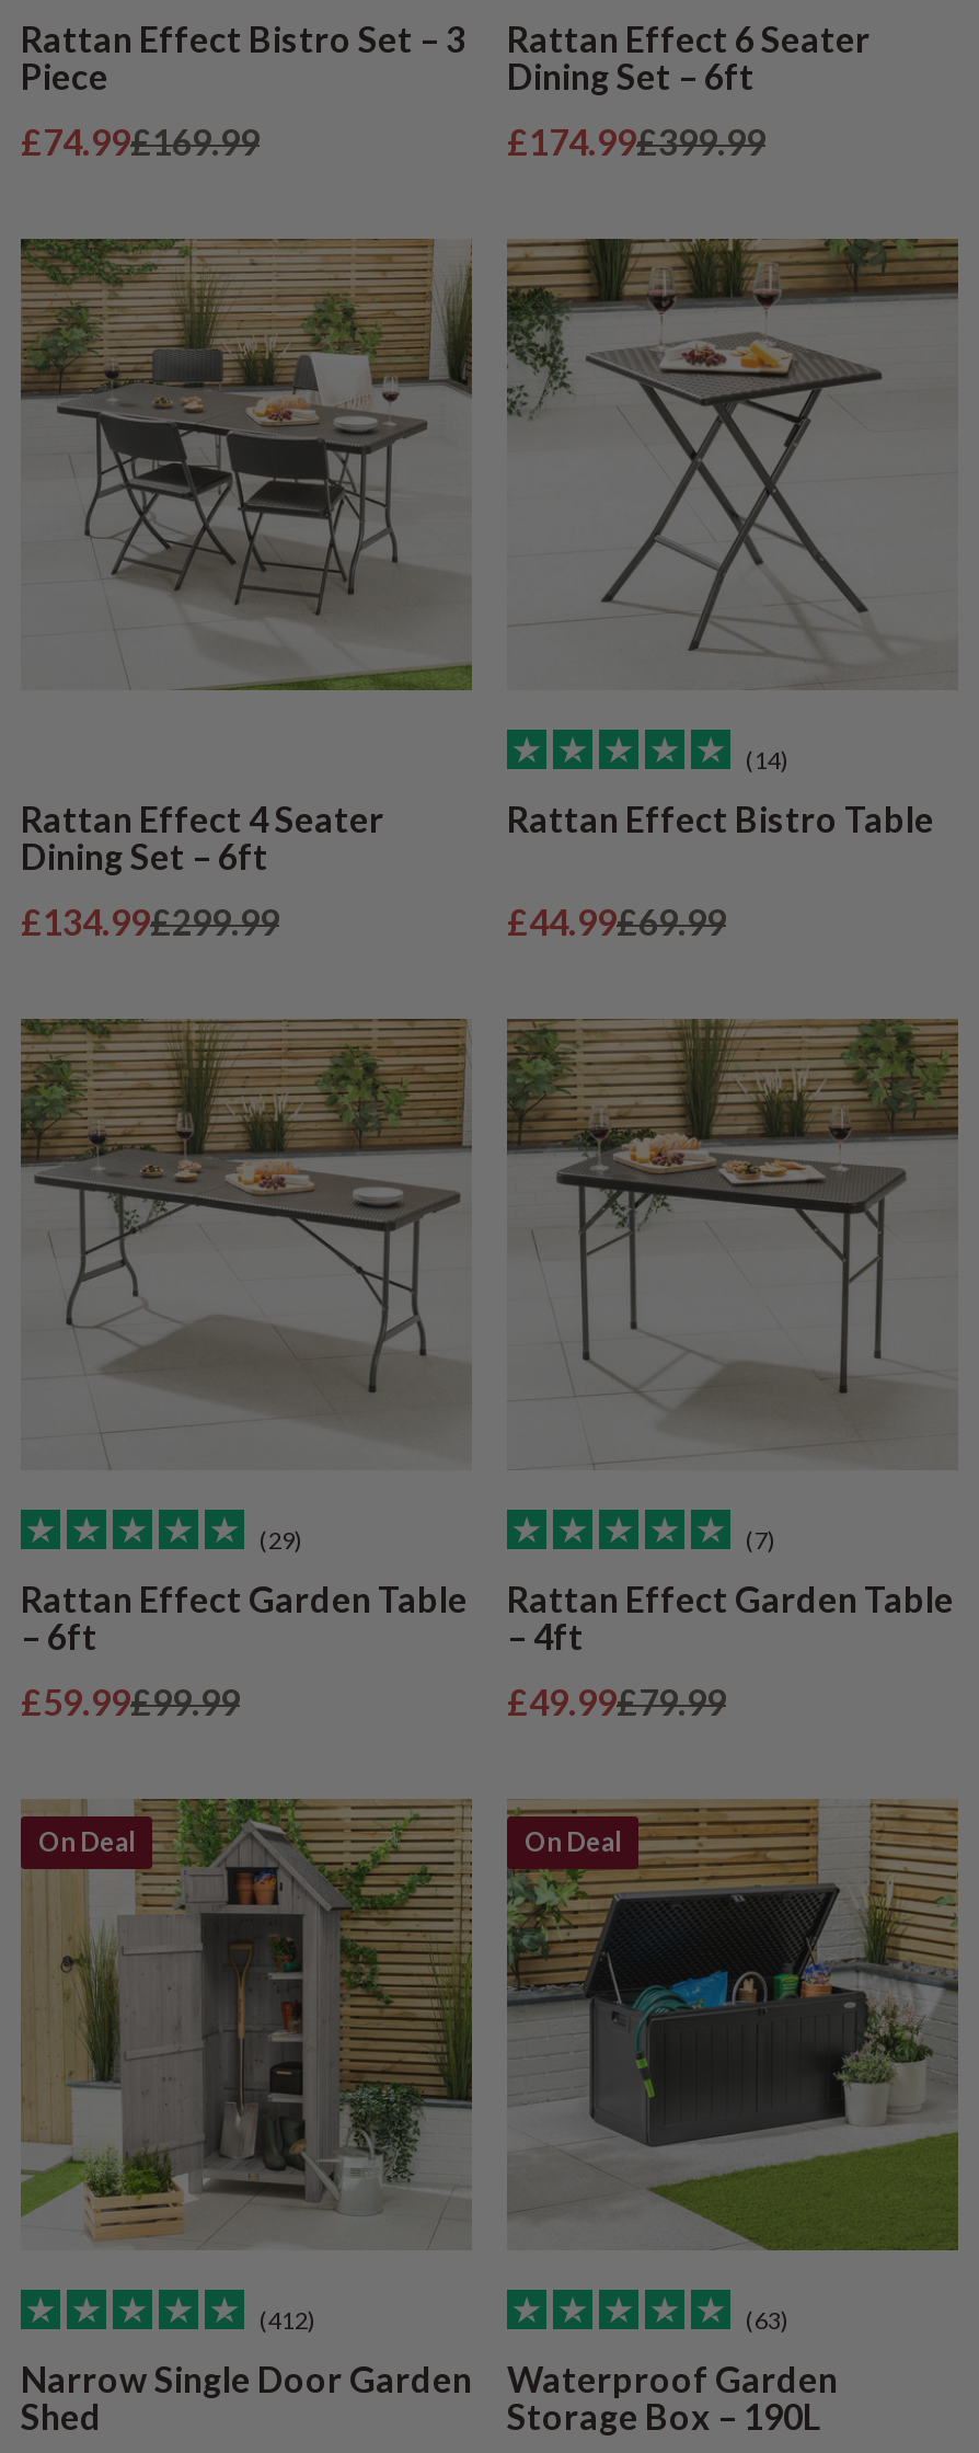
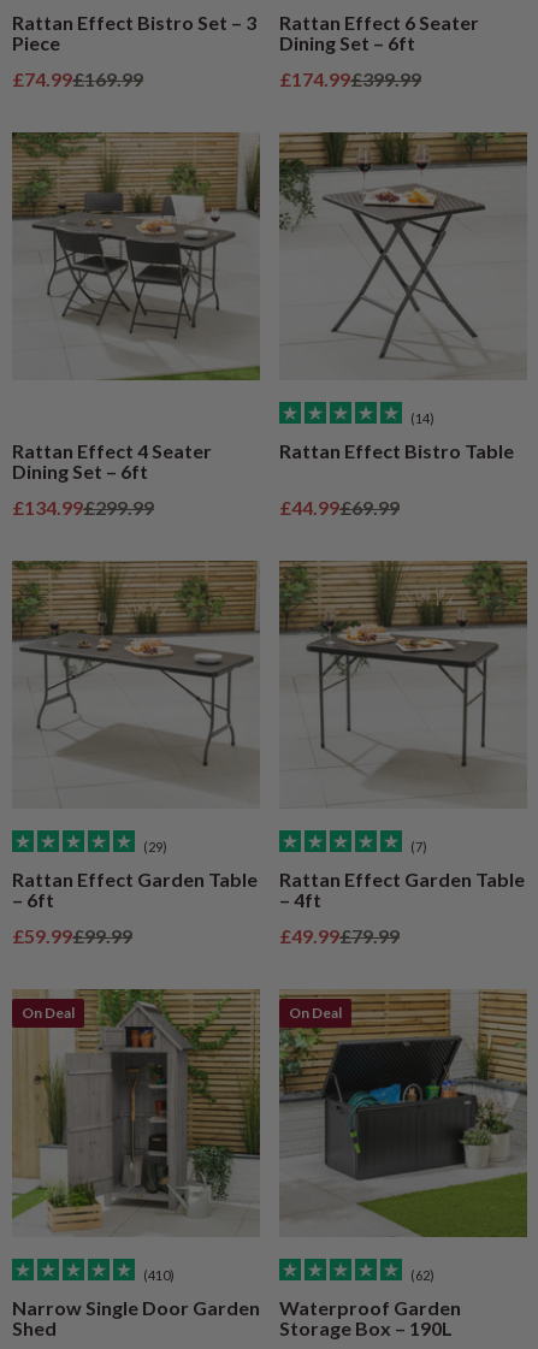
- (412)
+ (410)

- (63)
+ (62)
